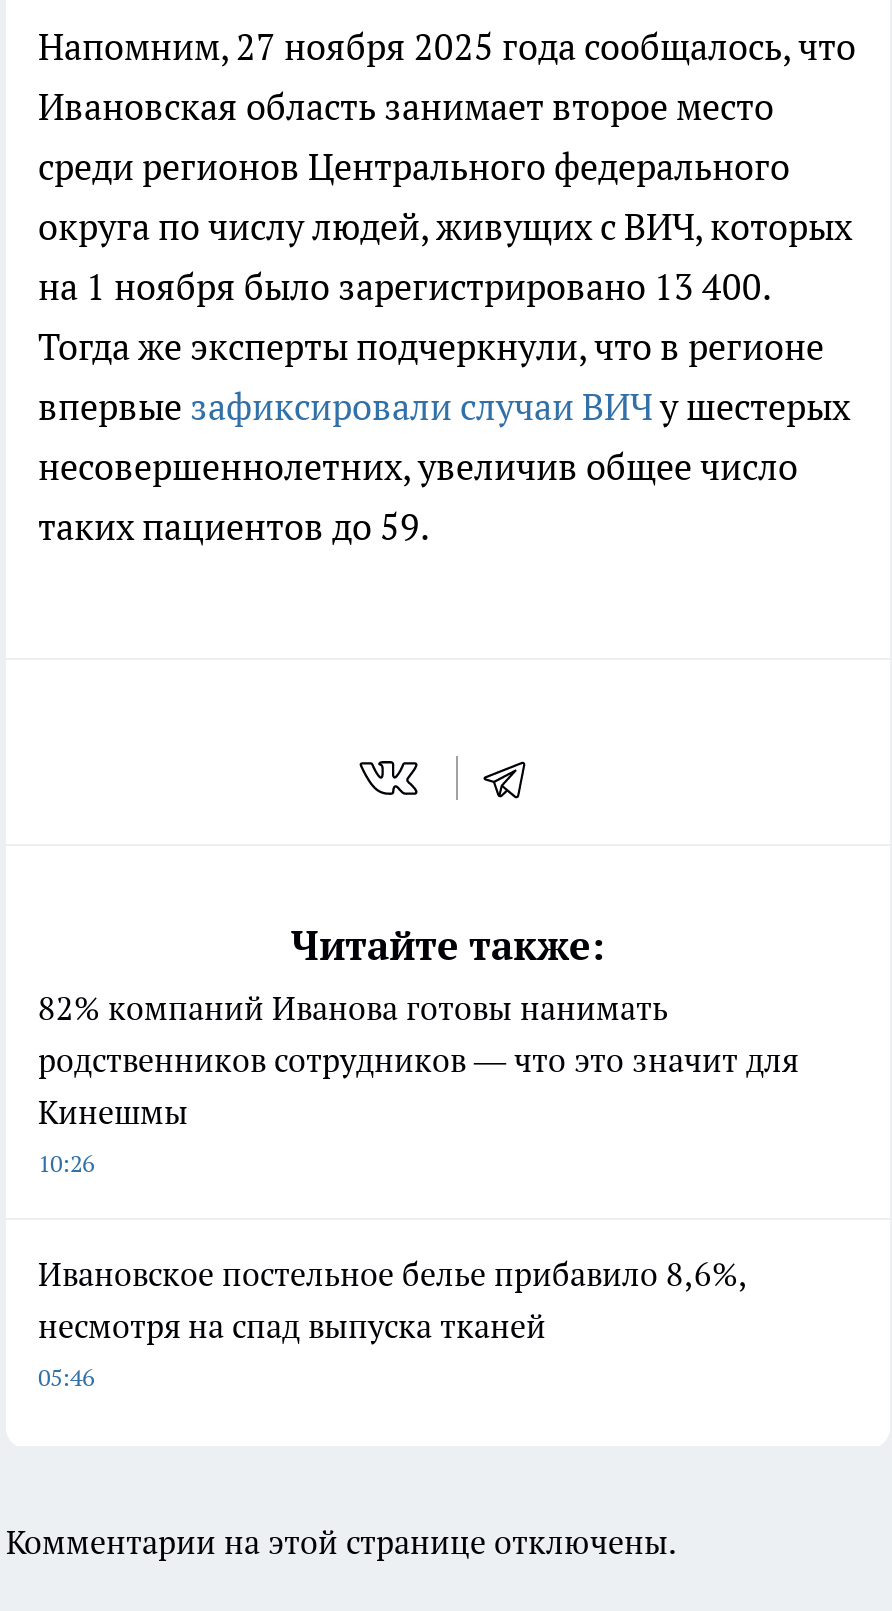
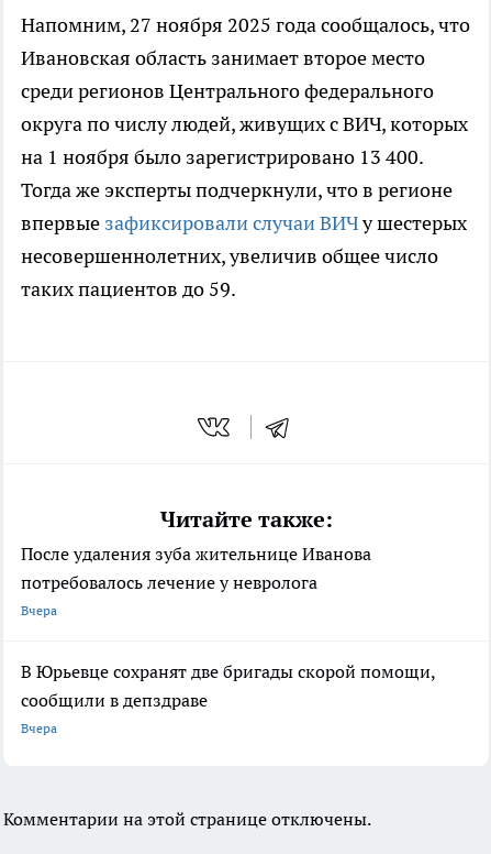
- 82% компаний Иванова готовы нанимать
- родственников сотрудников — что это значит для
- Кинешмы
- 10:26
+ После удаления зуба жительнице Иванова
+ потребовалось лечение у невролога
+ Вчера

- Ивановское постельное белье прибавило 8,6%,
- несмотря на спад выпуска тканей
- 05:46
+ В Юрьевце сохранят две бригады скорой помощи,
+ сообщили в депздраве
+ Вчера
